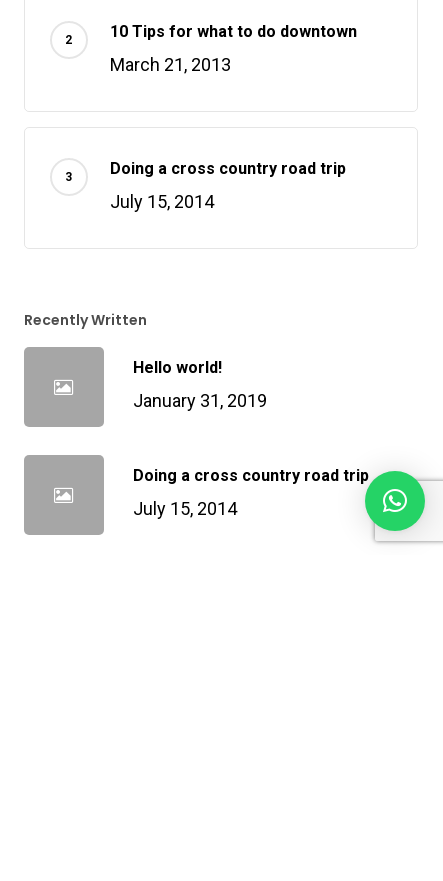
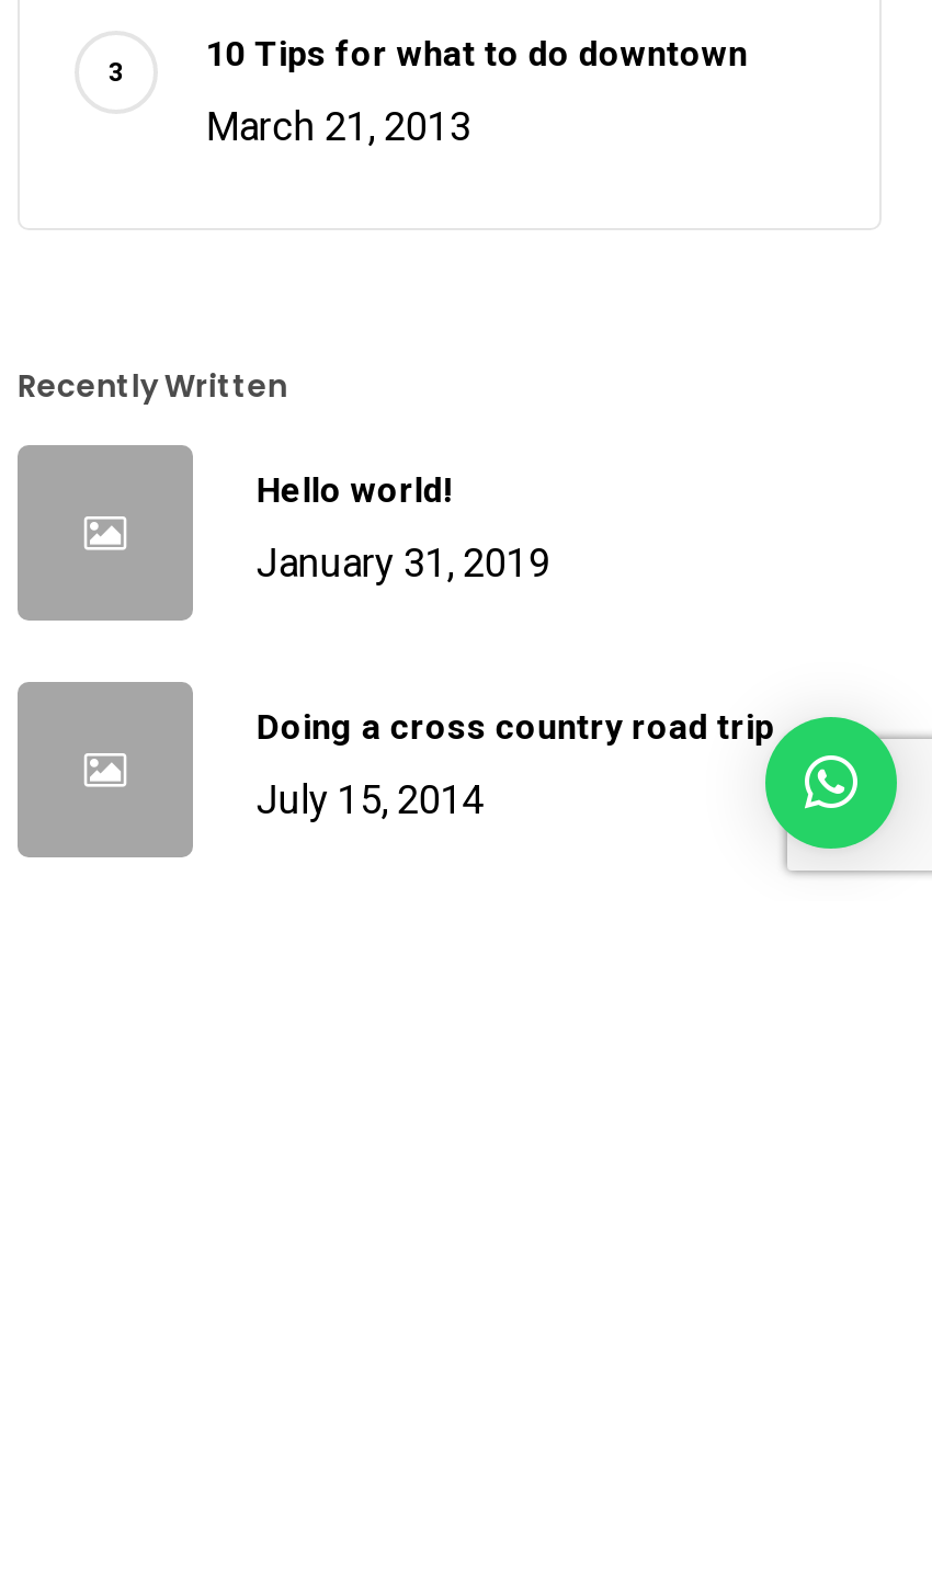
- Doing a cross country road trip
- July 15, 2014
